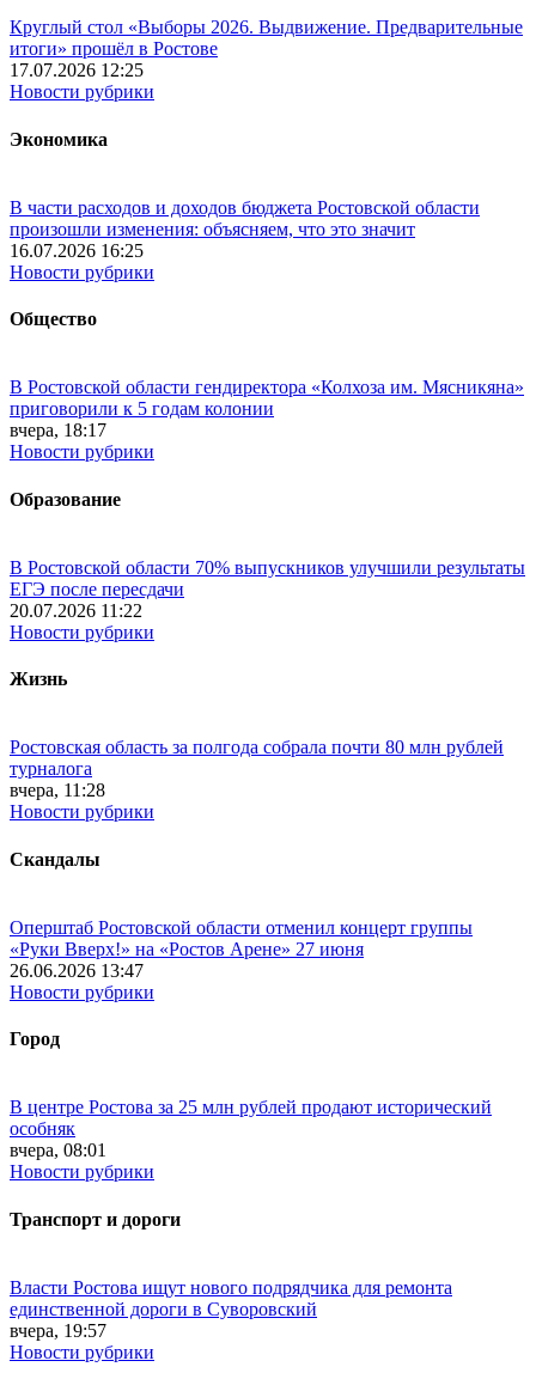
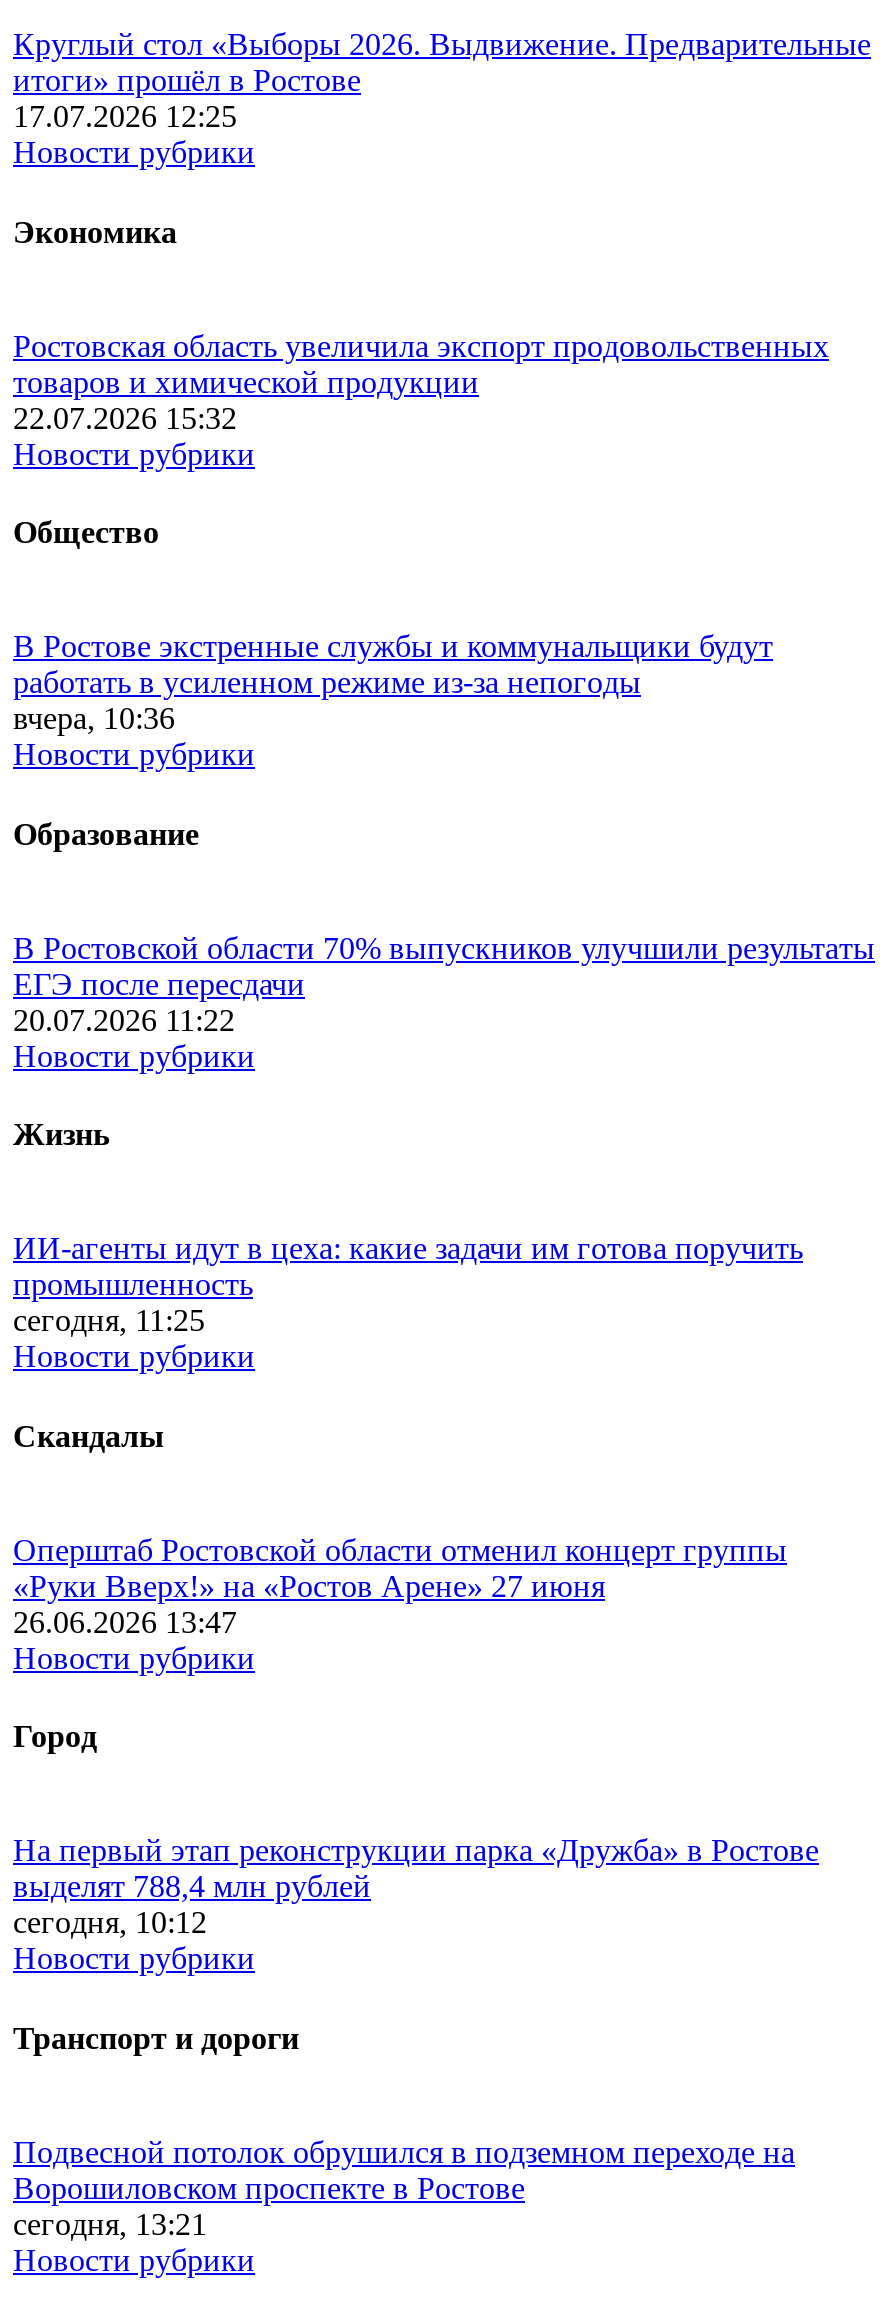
- В части расходов и доходов бюджета Ростовской области
- произошли изменения: объясняем, что это значит
- 16.07.2026 16:25
+ Ростовская область увеличила экспорт продовольственных
+ товаров и химической продукции
+ 22.07.2026 15:32

- В Ростовской области гендиректора «Колхоза им. Мясникяна»
- приговорили к 5 годам колонии
- вчера, 18:17
+ В Ростове экстренные службы и коммунальщики будут
+ работать в усиленном режиме из-за непогоды
+ вчера, 10:36

- Ростовская область за полгода собрала почти 80 млн рублей
- турналога
- вчера, 11:28
+ ИИ-агенты идут в цеха: какие задачи им готова поручить
+ промышленность
+ сегодня, 11:25

- В центре Ростова за 25 млн рублей продают исторический
- особняк
- вчера, 08:01
+ На первый этап реконструкции парка «Дружба» в Ростове
+ выделят 788,4 млн рублей
+ сегодня, 10:12

- Власти Ростова ищут нового подрядчика для ремонта
- единственной дороги в Суворовский
- вчера, 19:57
+ Подвесной потолок обрушился в подземном переходе на
+ Ворошиловском проспекте в Ростове
+ сегодня, 13:21
